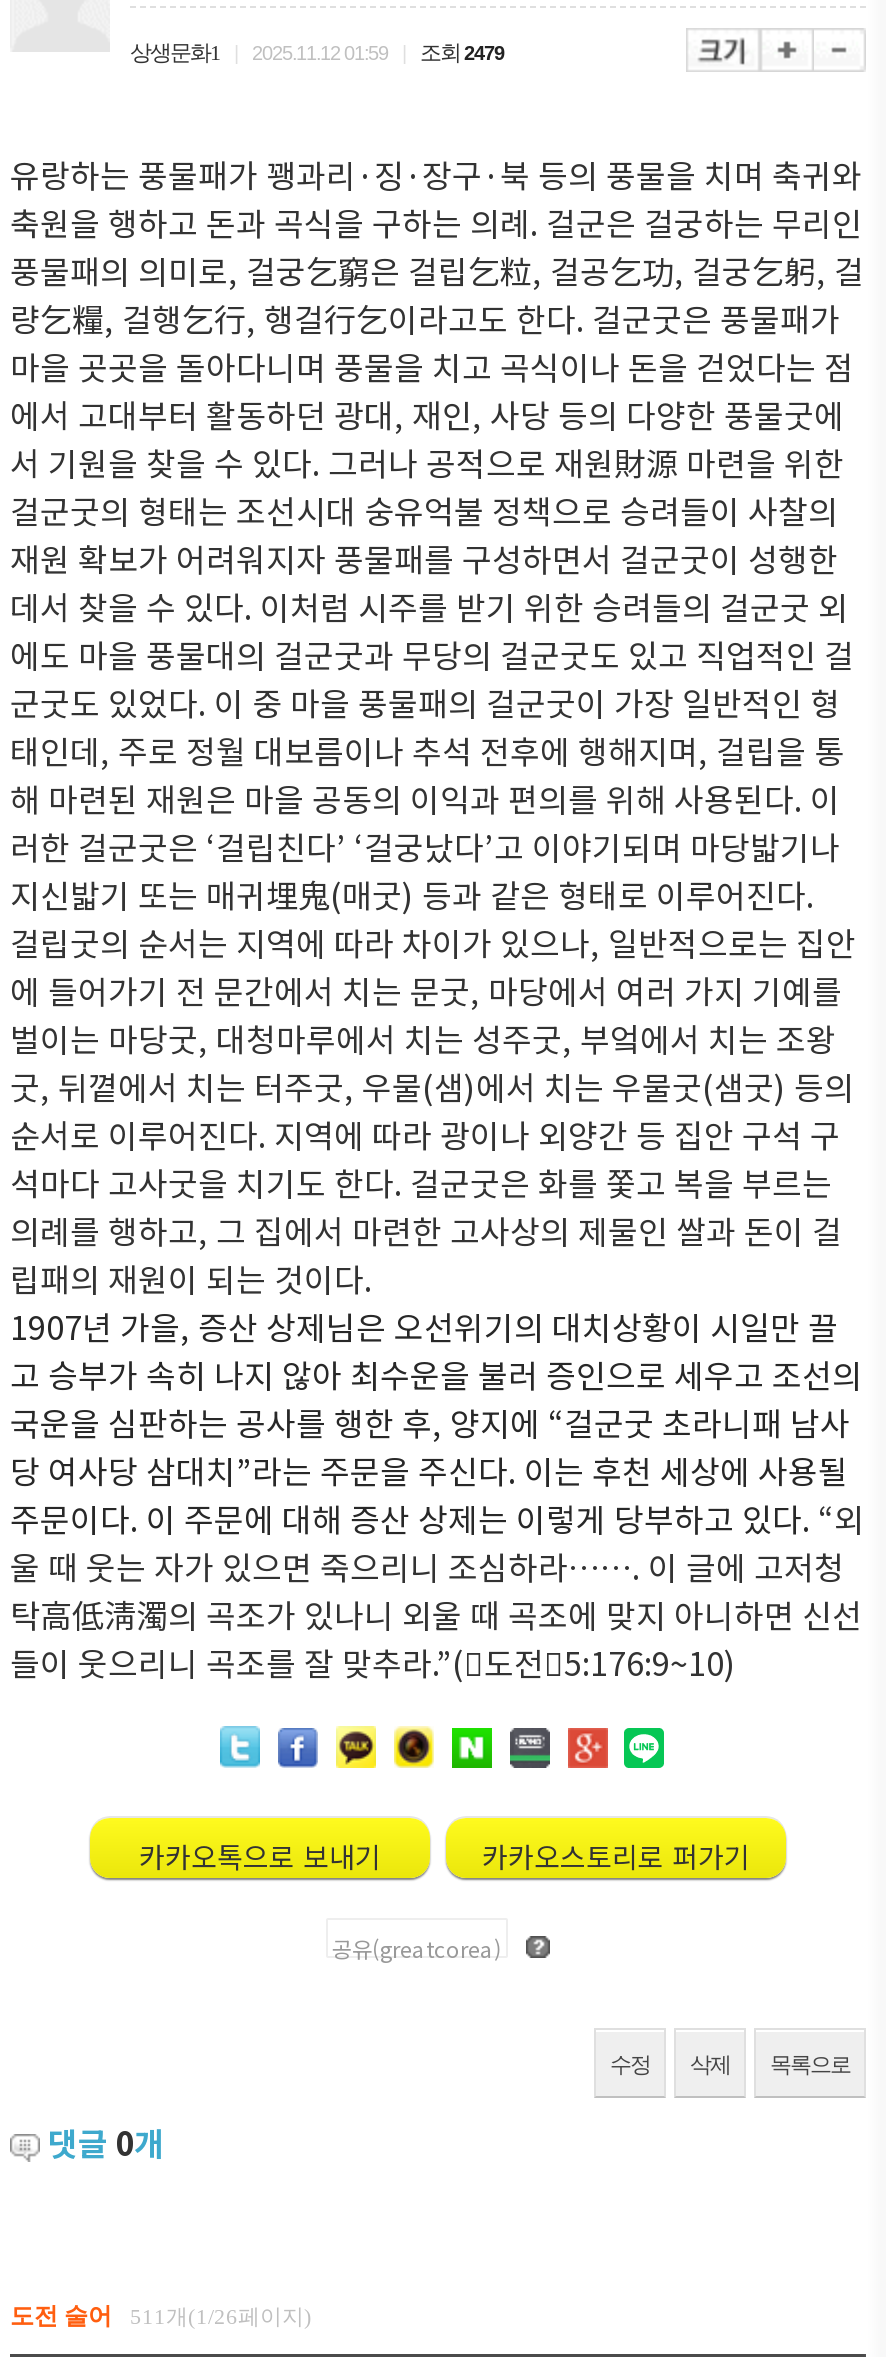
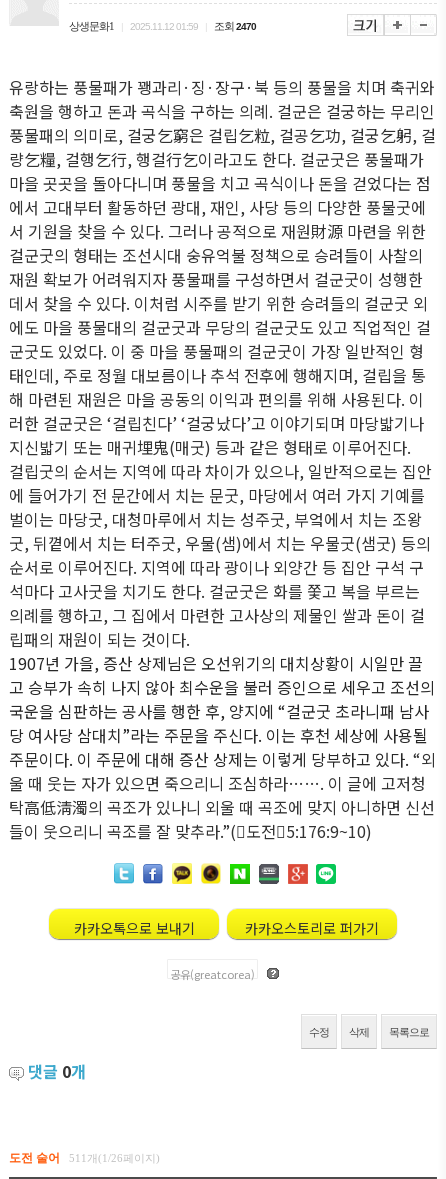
- 상생문화1 2025.11.12 01:59 조회 2479
+ 상생문화1 2025.11.12 01:59 조회 2470
